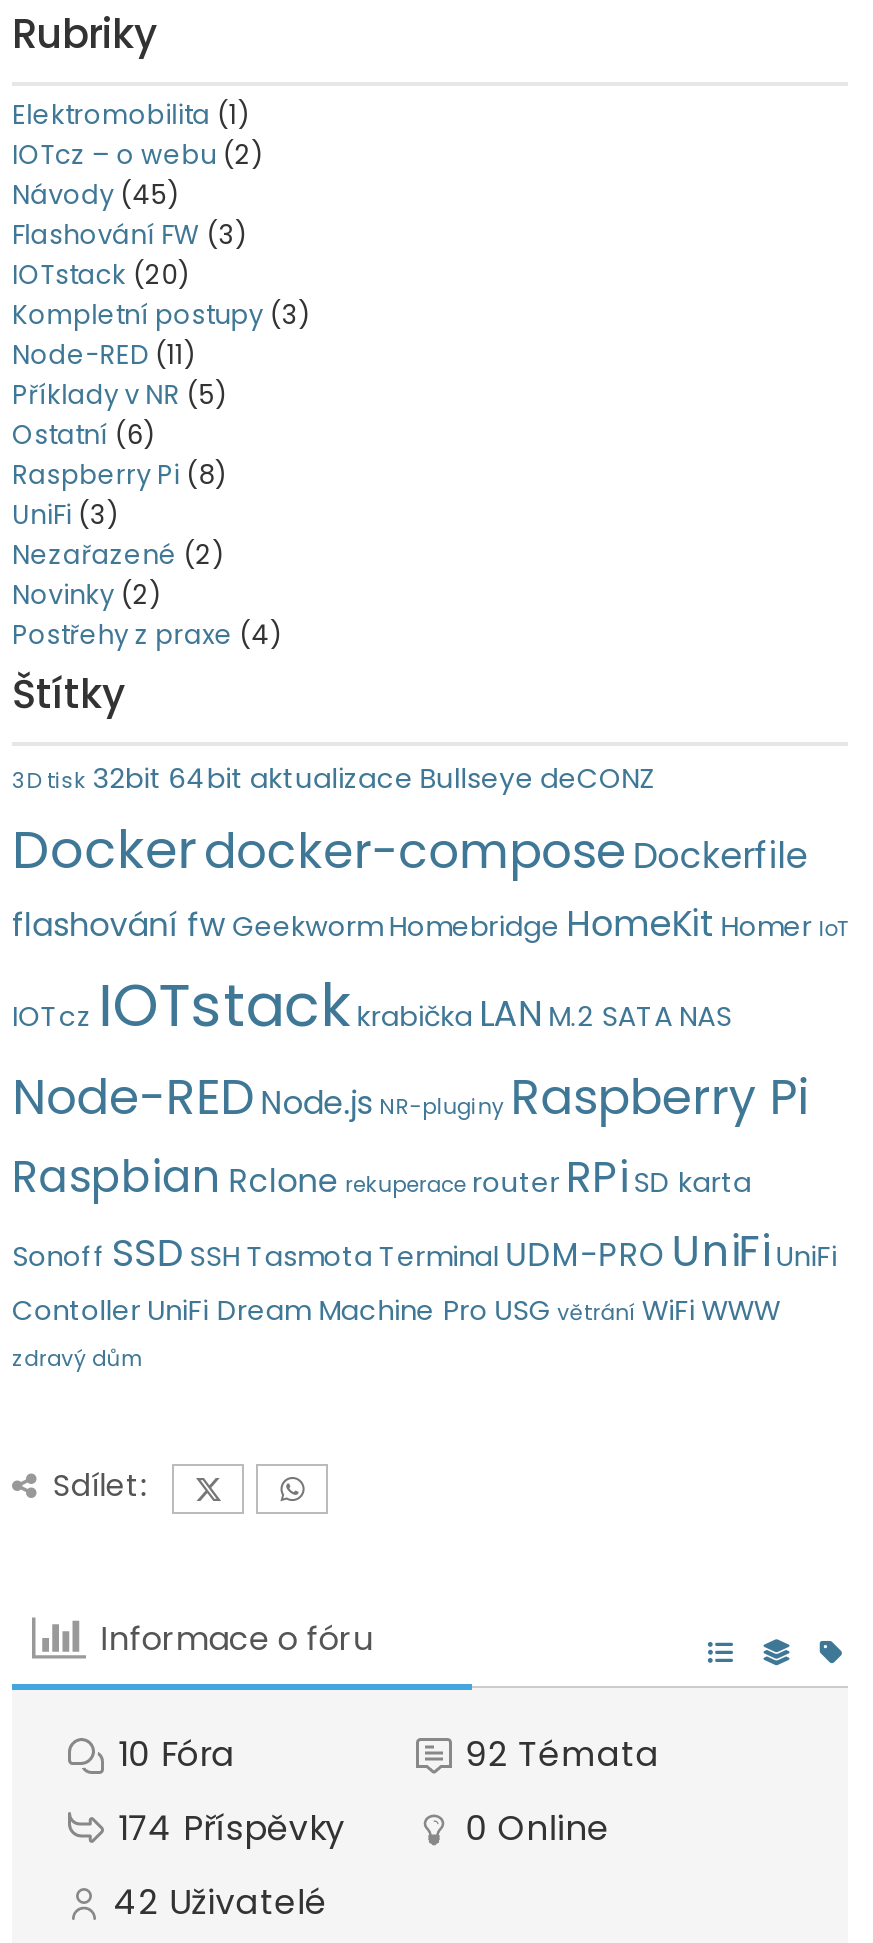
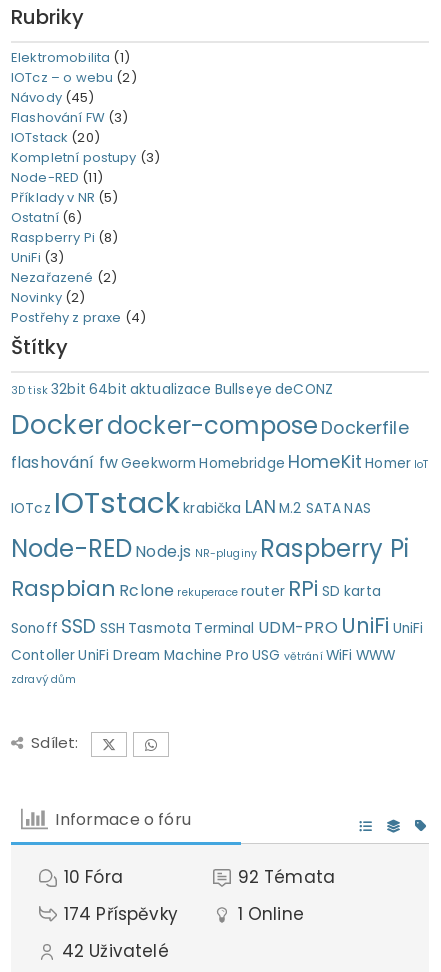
- 0 Online
+ 1 Online
